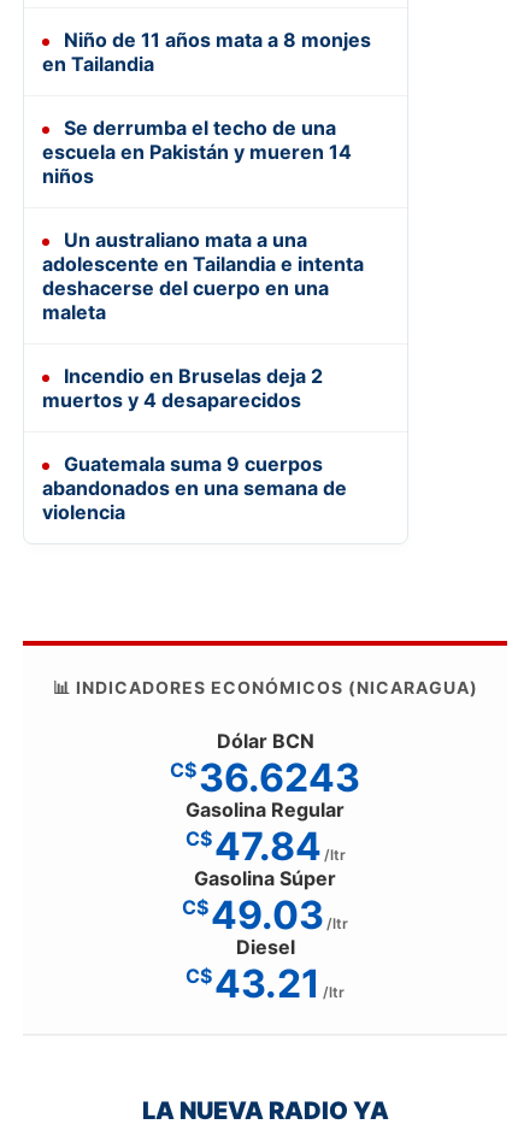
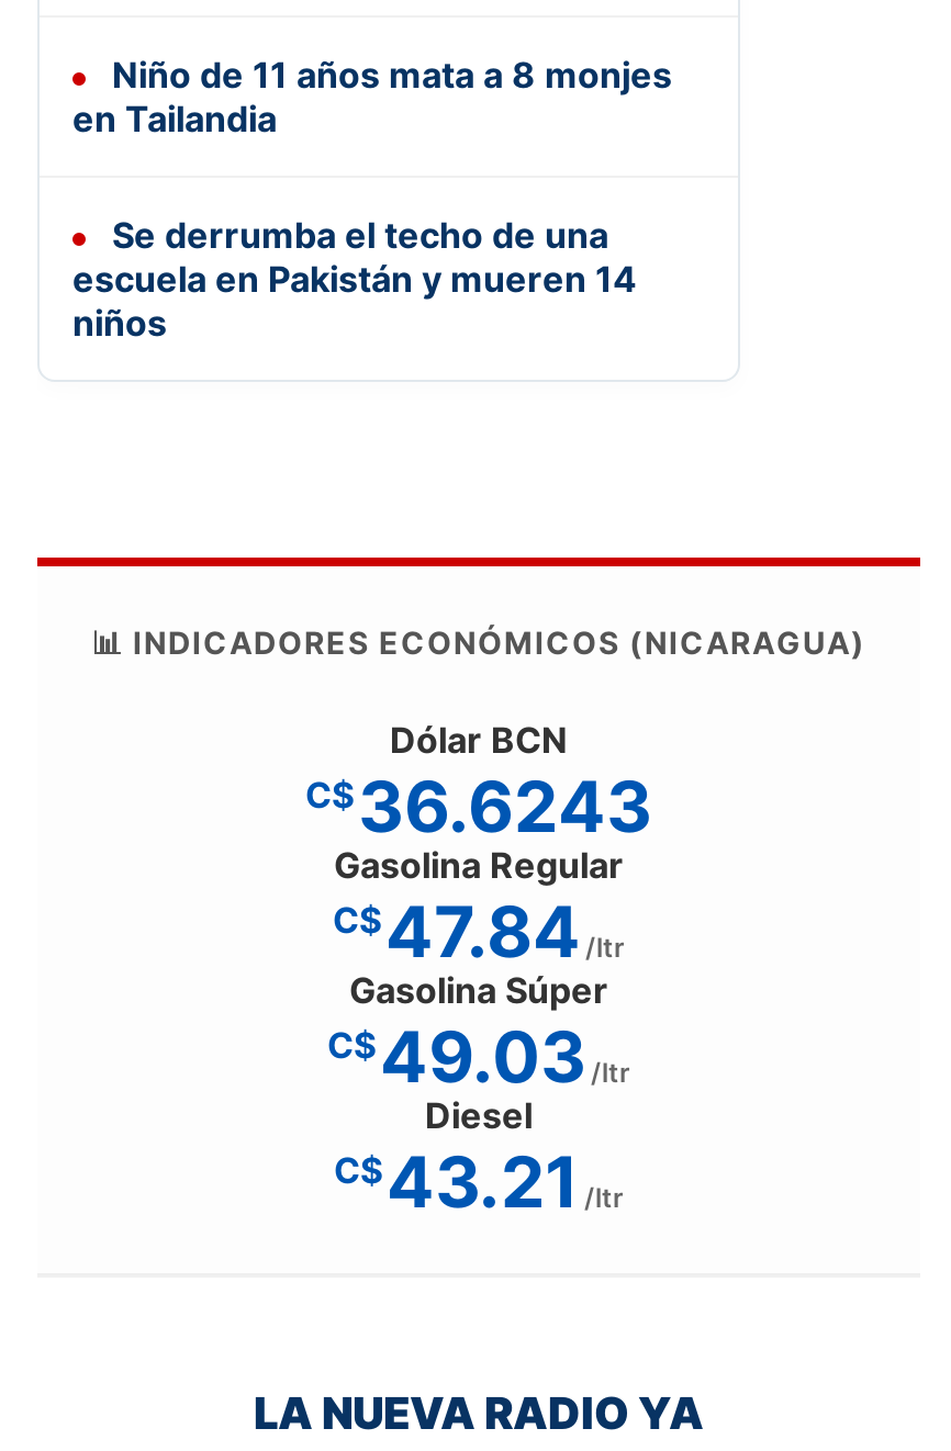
- Un australiano mata a una
- adolescente en Tailandia e intenta
- deshacerse del cuerpo en una
- maleta
- Incendio en Bruselas deja 2
- muertos y 4 desaparecidos
- Guatemala suma 9 cuerpos
- abandonados en una semana de
- violencia
